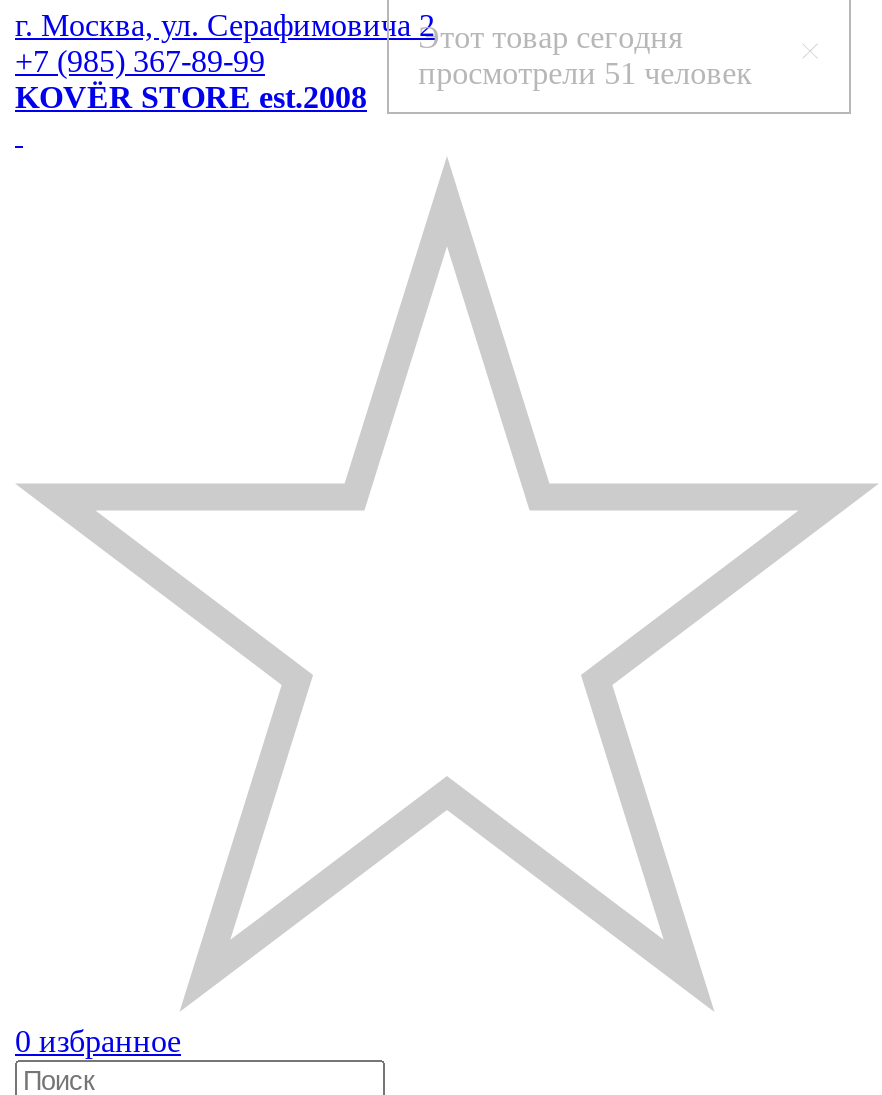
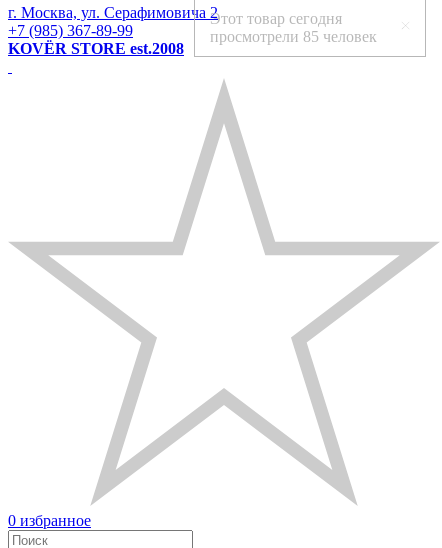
- просмотрели 51 человек
+ просмотрели 85 человек
